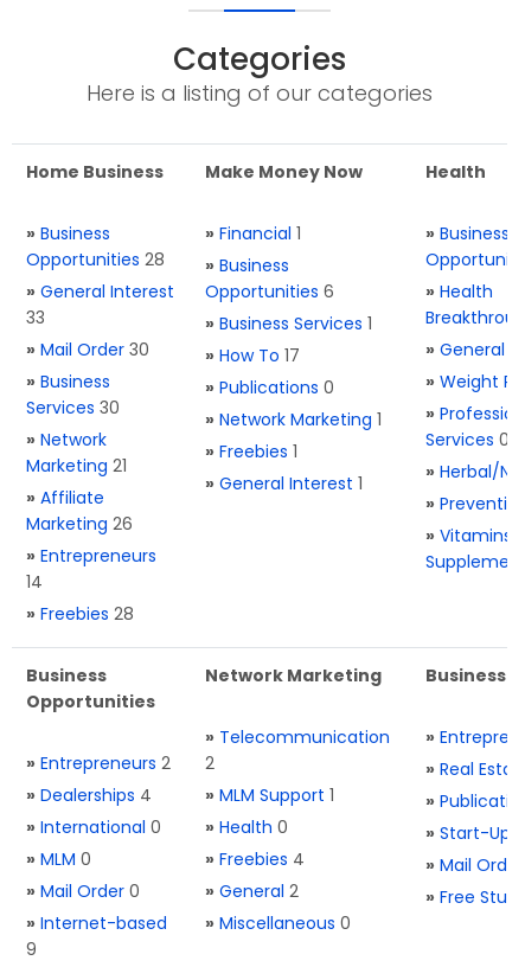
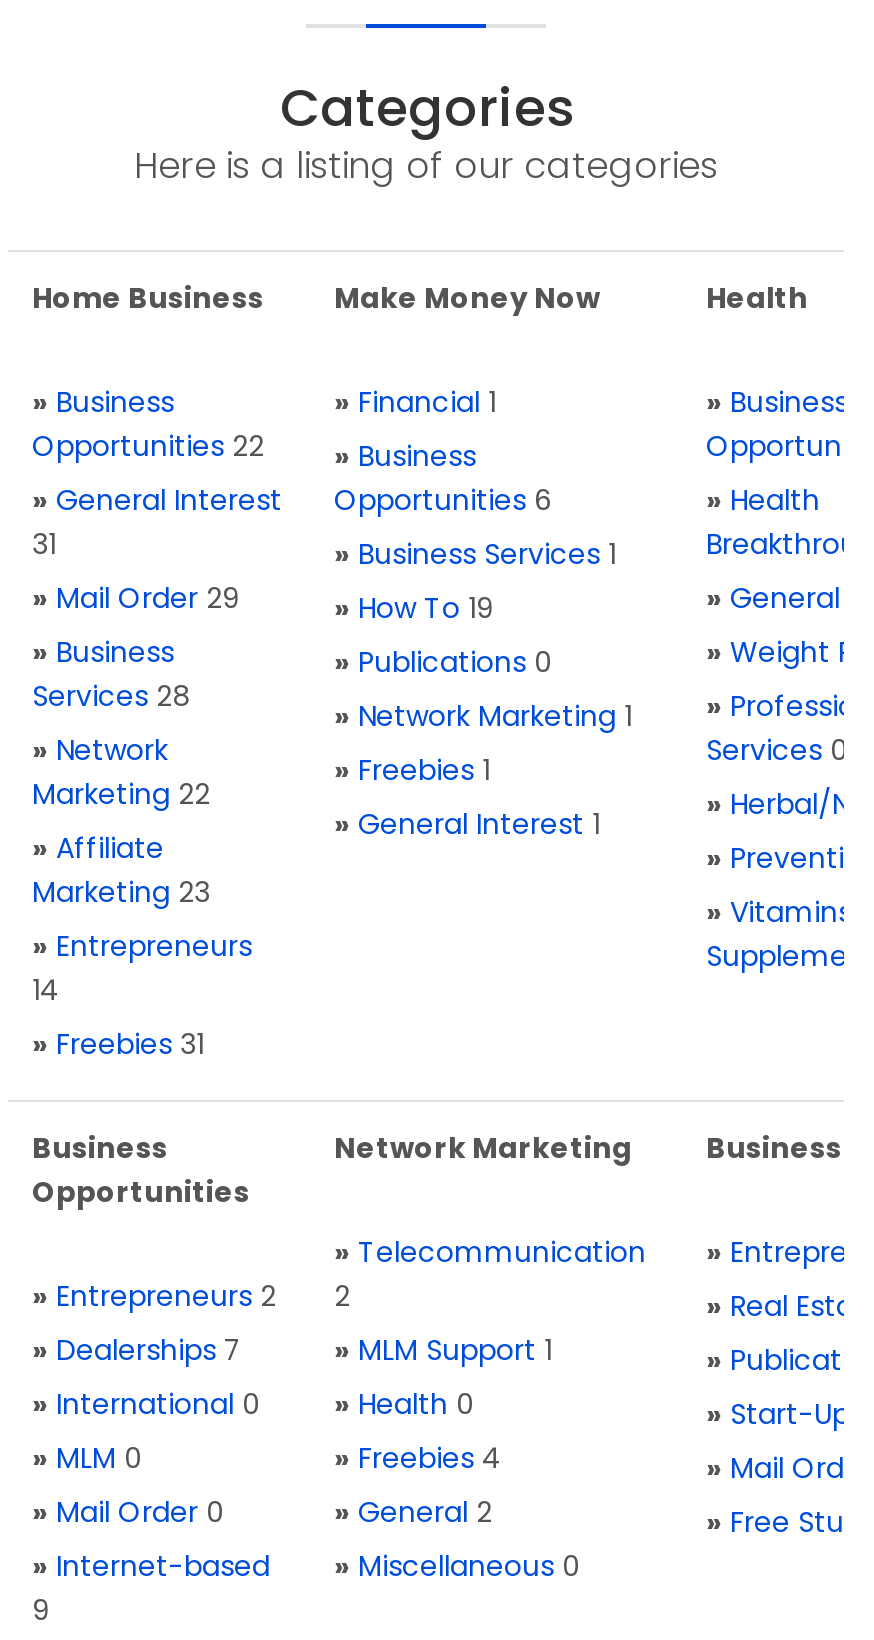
- Opportunities 28
+ Opportunities 22

- 33
+ 31

- » Mail Order 30
+ » Mail Order 29

- » How To 17
+ » How To 19

- Services 30
+ Services 28

- Marketing 21
+ Marketing 22

- Marketing 26
+ Marketing 23

- » Freebies 28
+ » Freebies 31

- » Dealerships 4
+ » Dealerships 7
